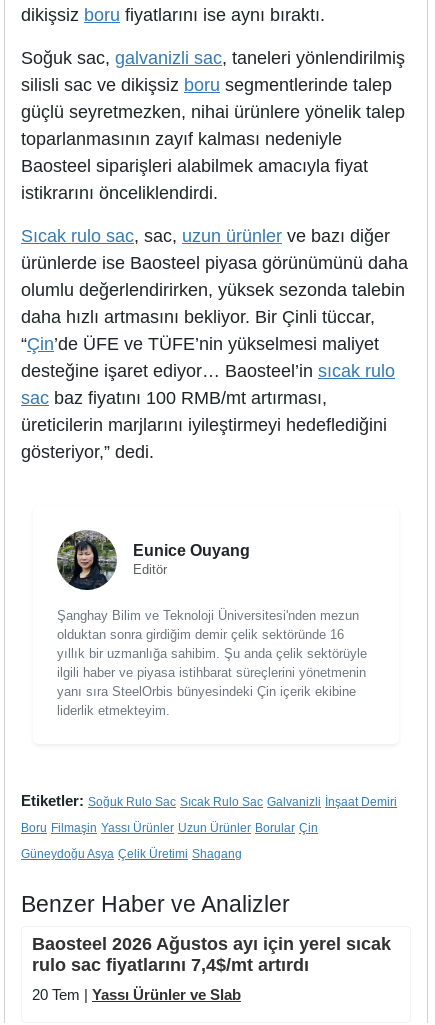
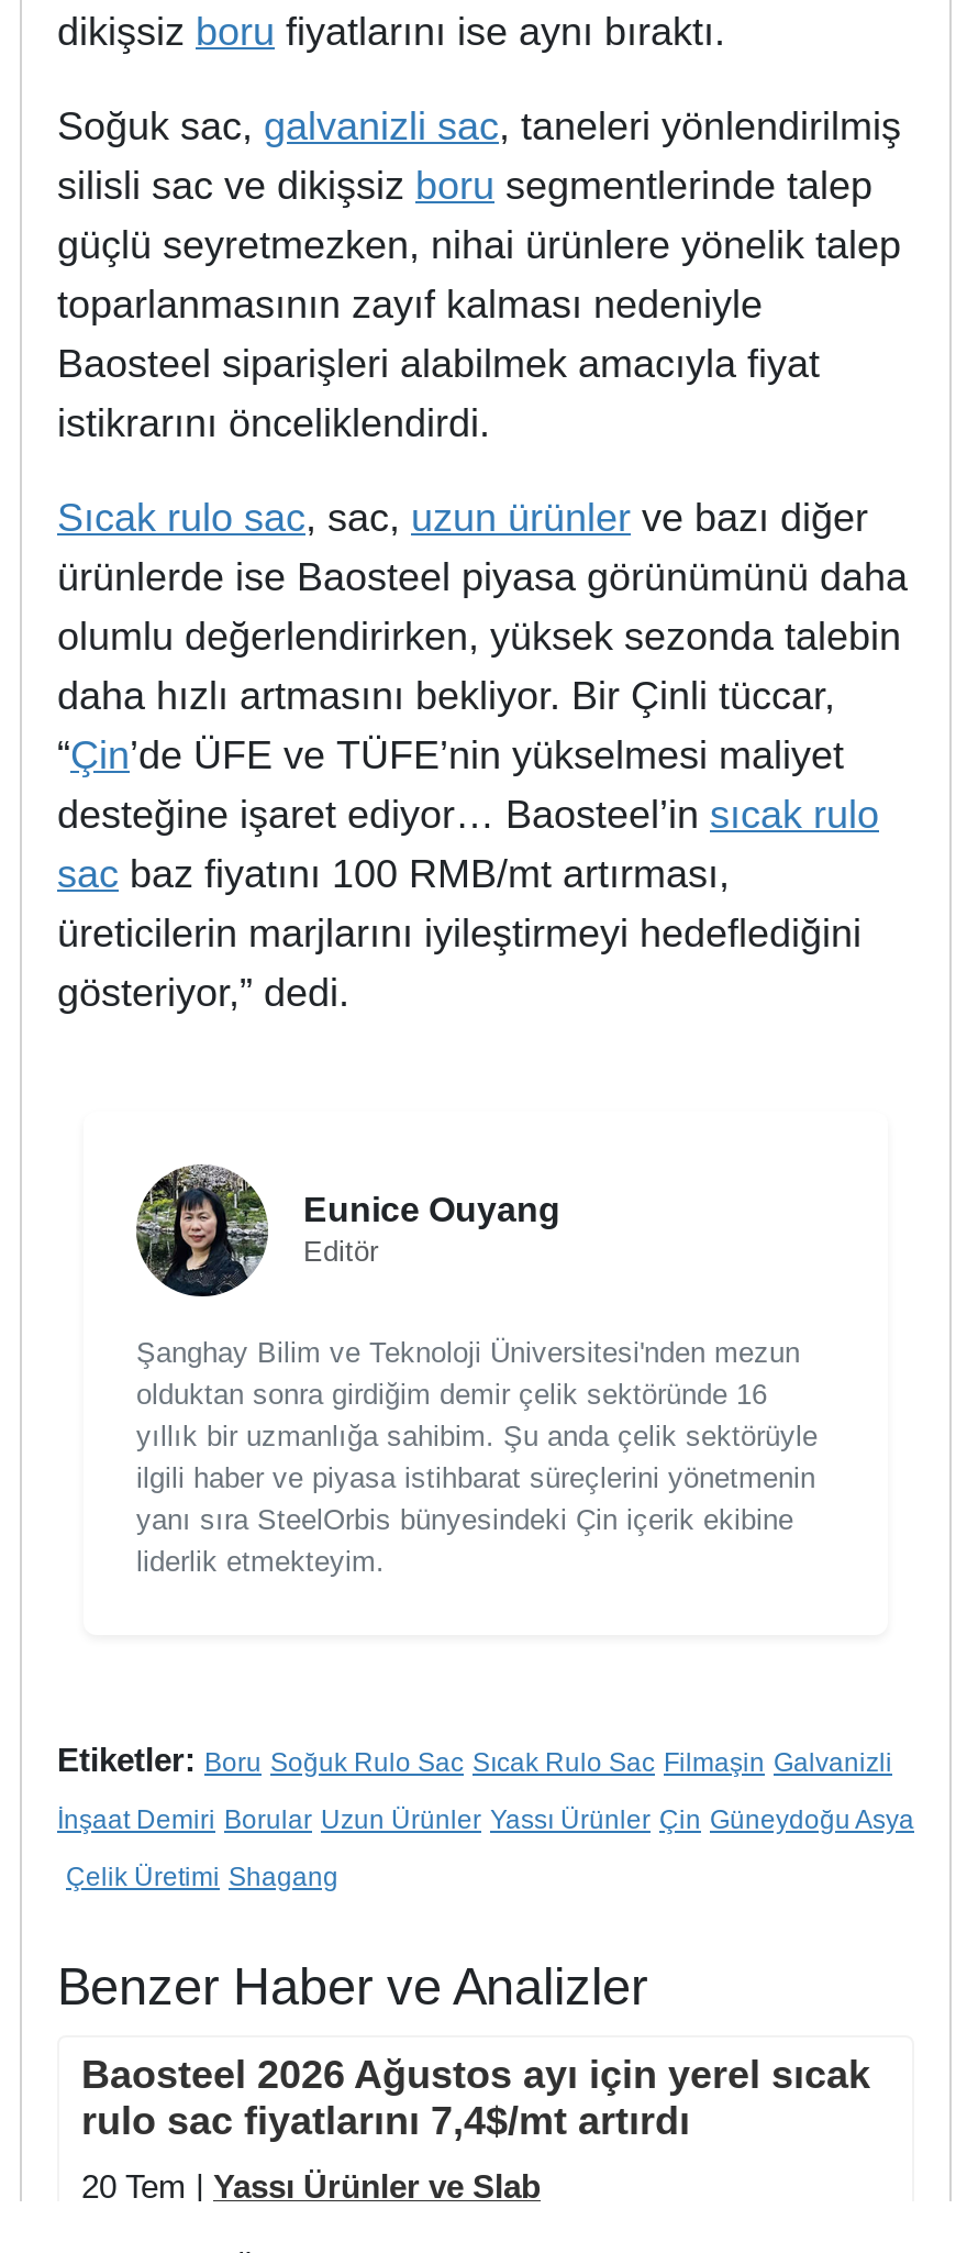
- Etiketler: Soğuk Rulo Sac Sıcak Rulo Sac Galvanizli İnşaat Demiri
+ Etiketler: Boru Soğuk Rulo Sac Sıcak Rulo Sac Filmaşin Galvanizli

- Boru Filmaşin Yassı Ürünler Uzun Ürünler Borular Çin
+ İnşaat Demiri Borular Uzun Ürünler Yassı Ürünler Çin Güneydoğu Asya

- Güneydoğu Asya Çelik Üretimi Shagang
+ Çelik Üretimi Shagang
